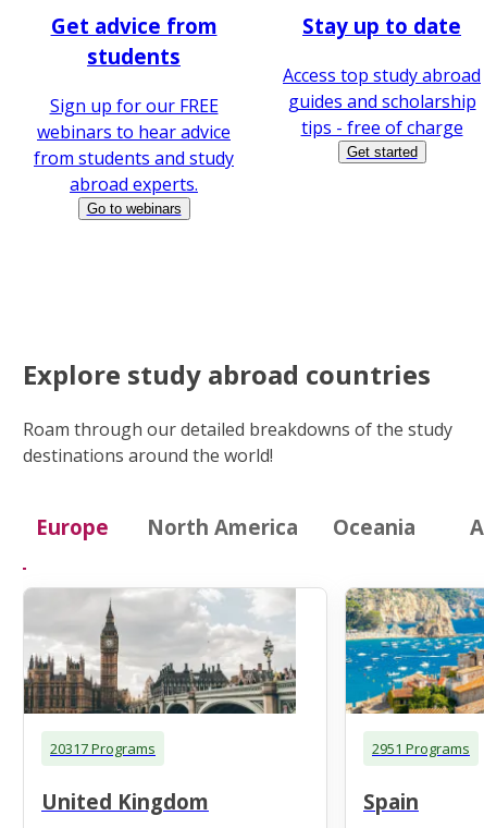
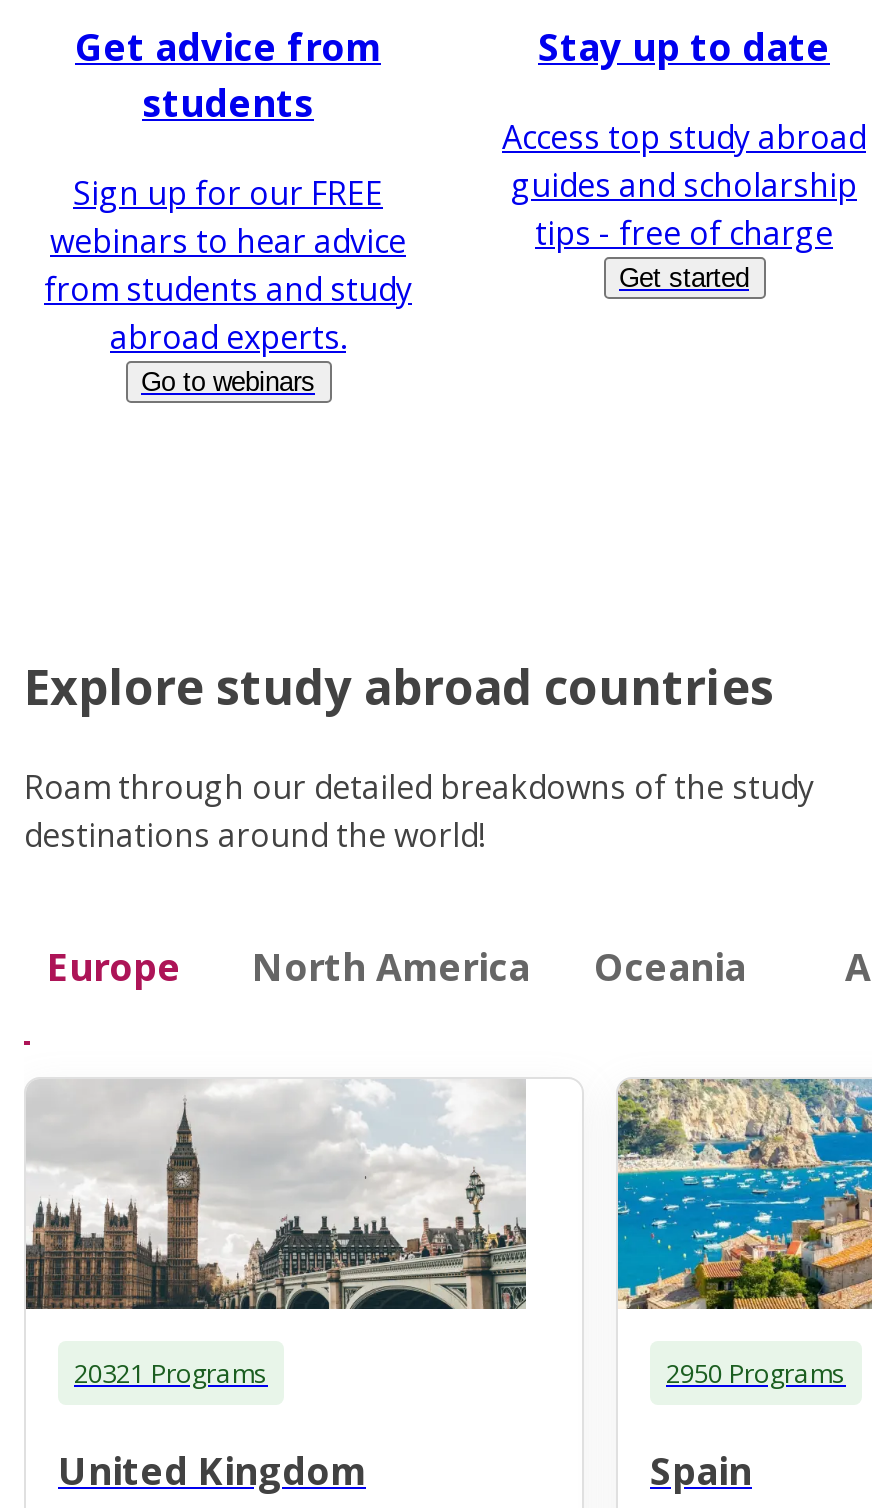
- 20317 Programs
+ 20321 Programs

- 2951 Programs
+ 2950 Programs
